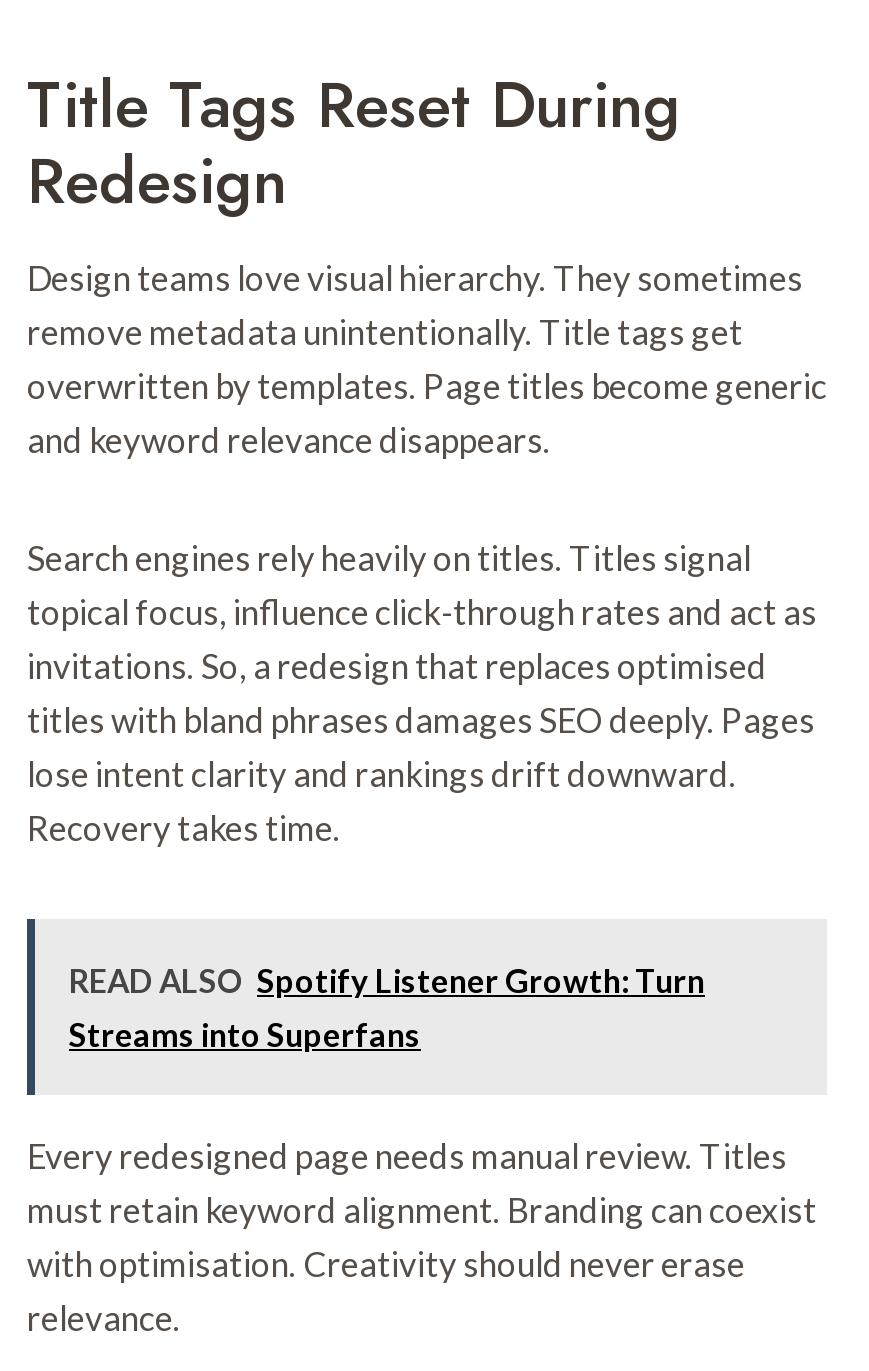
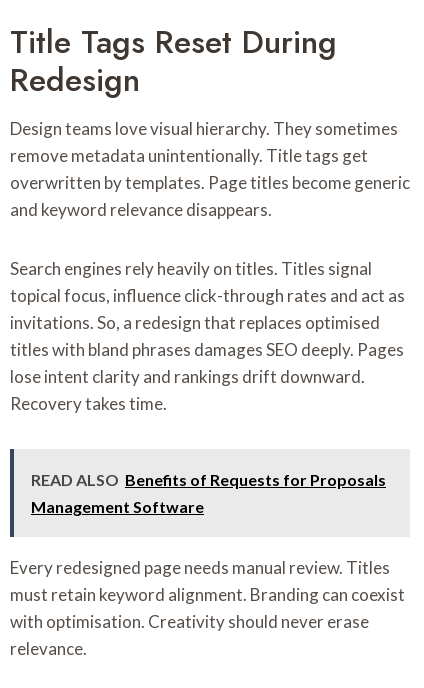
- READ ALSO Spotify Listener Growth: Turn
- Streams into Superfans
+ READ ALSO Benefits of Requests for Proposals
+ Management Software
